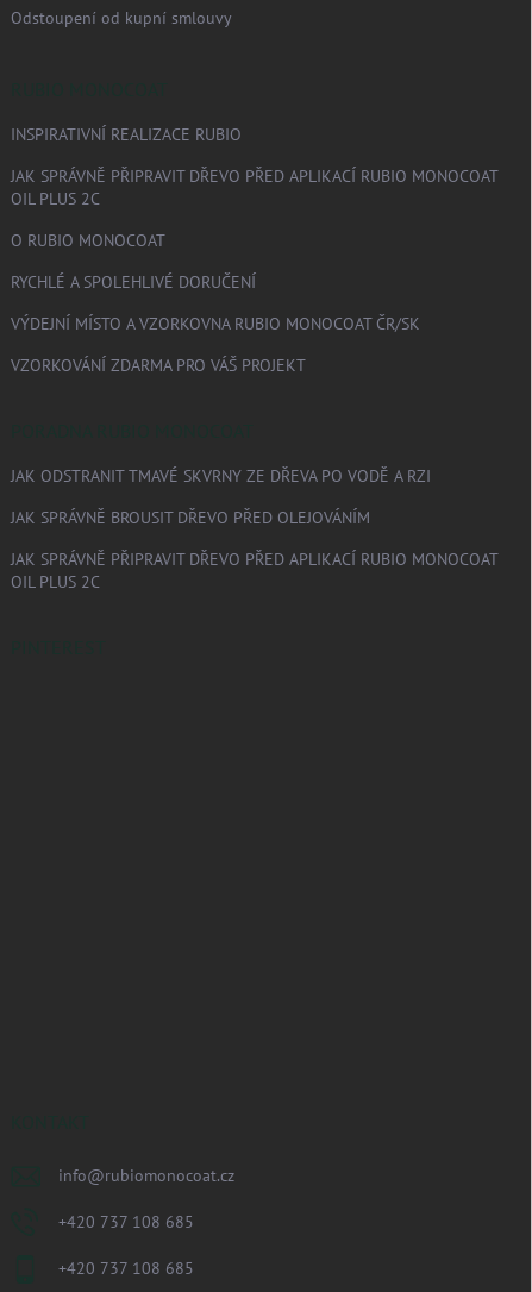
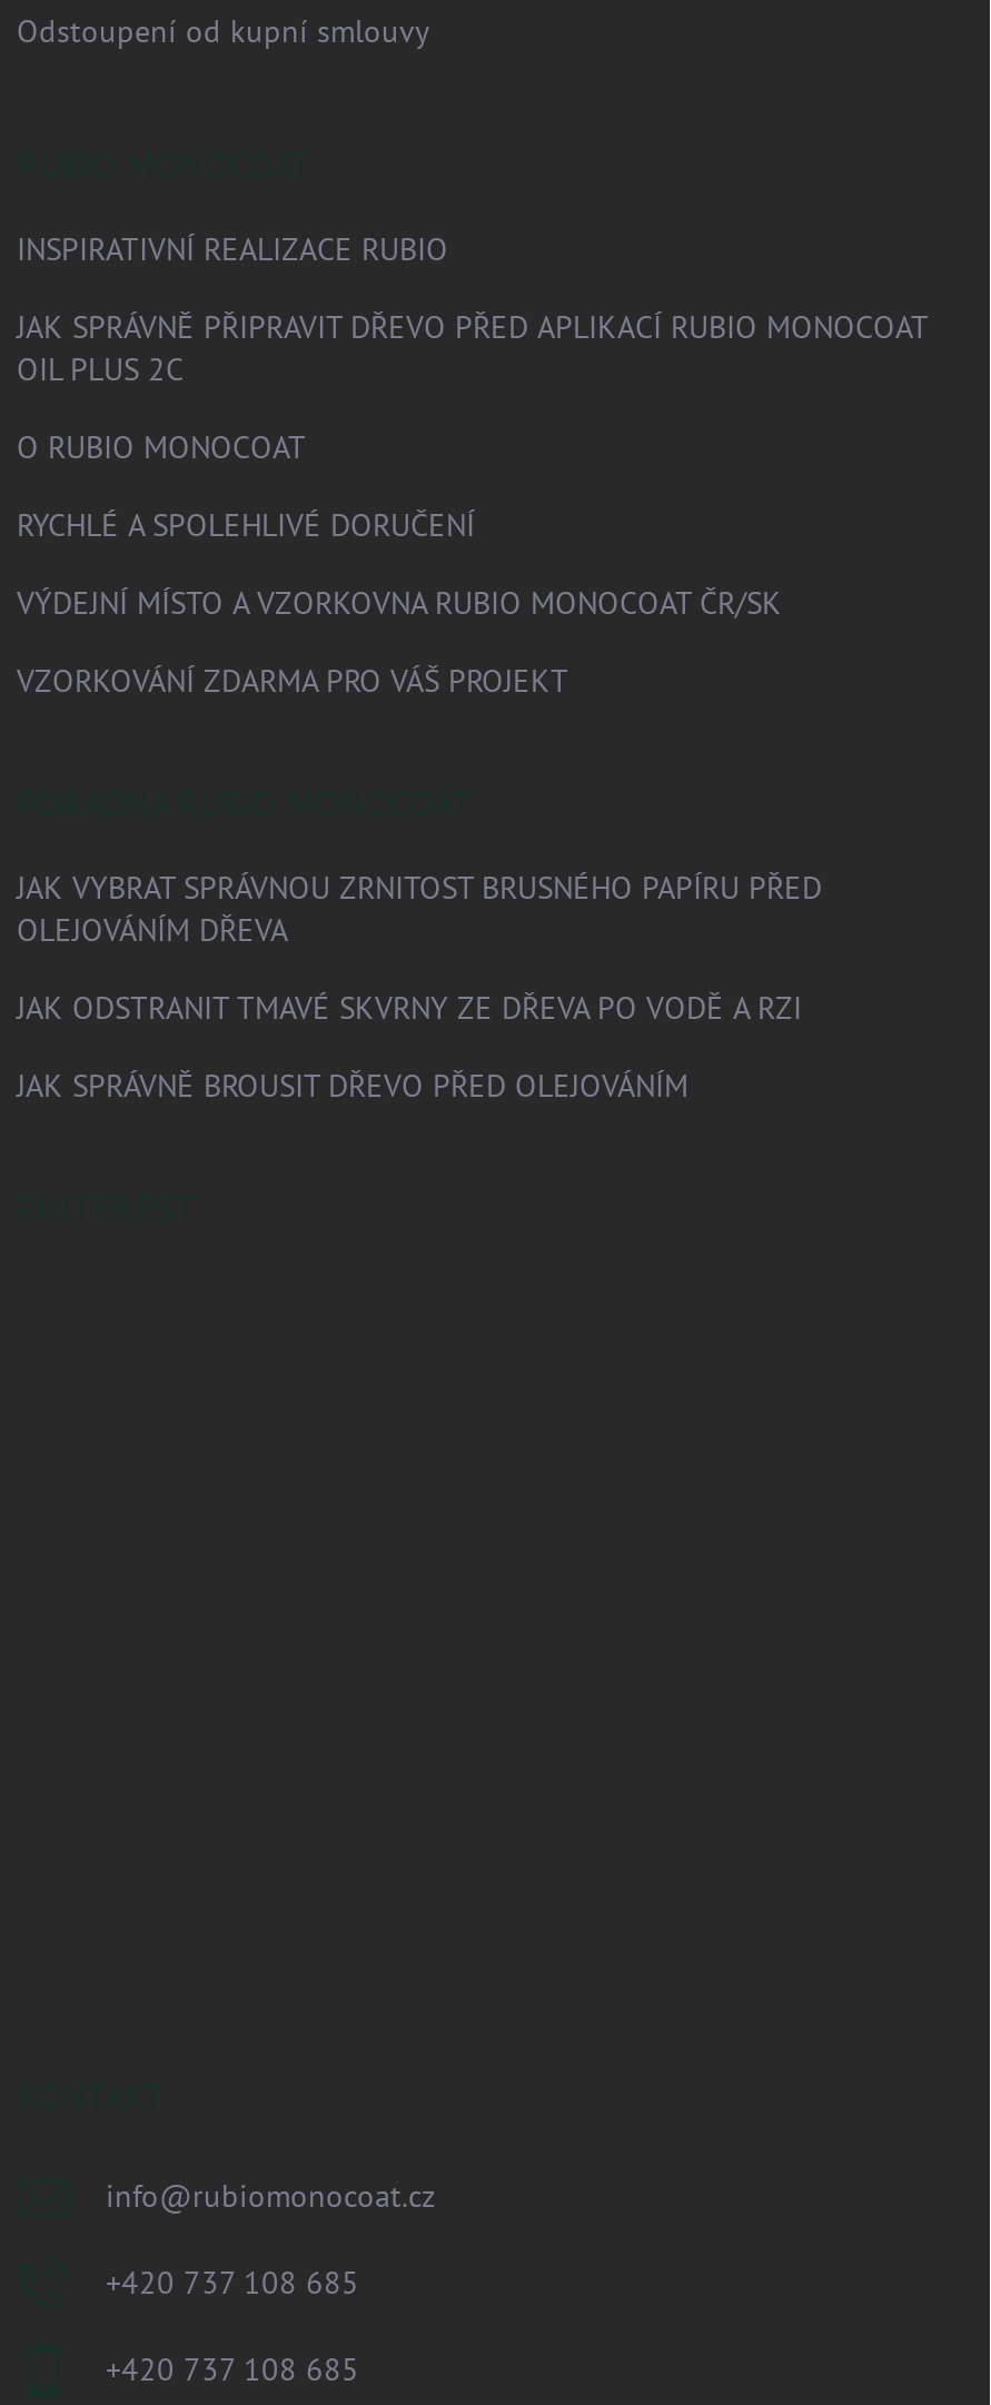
+ JAK VYBRAT SPRÁVNOU ZRNITOST BRUSNÉHO PAPÍRU PŘED
+ OLEJOVÁNÍM DŘEVA

moved down: JAK ODSTRANIT TMAVÉ SKVRNY ZE DŘEVA PO VODĚ A RZI | JAK SPRÁVNĚ BROUSIT DŘEVO PŘED OLEJOVÁNÍM

- JAK SPRÁVNĚ PŘIPRAVIT DŘEVO PŘED APLIKACÍ RUBIO MONOCOAT
- OIL PLUS 2C
